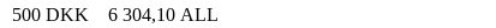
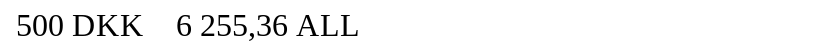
- 500 DKK 6 304,10 ALL
+ 500 DKK 6 255,36 ALL
